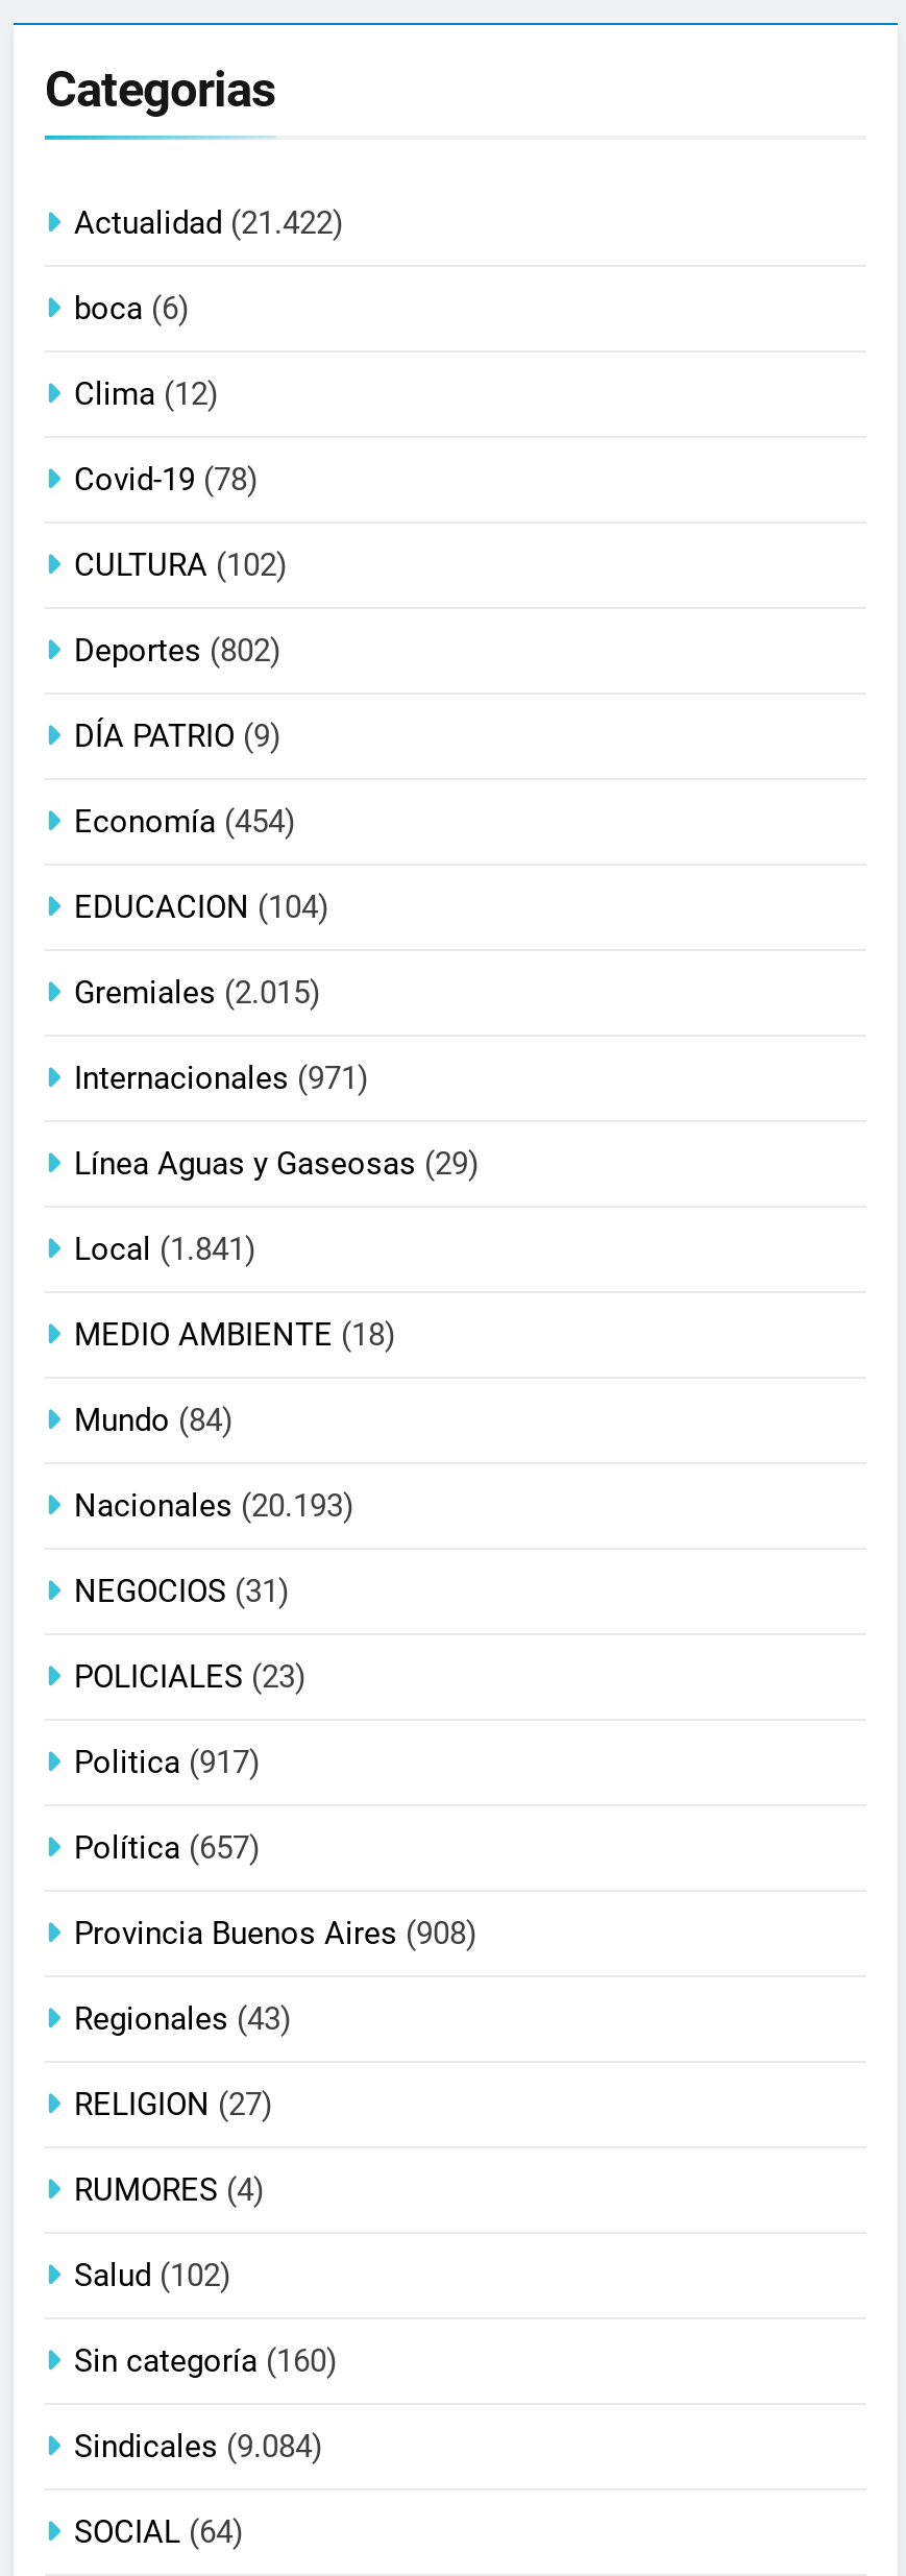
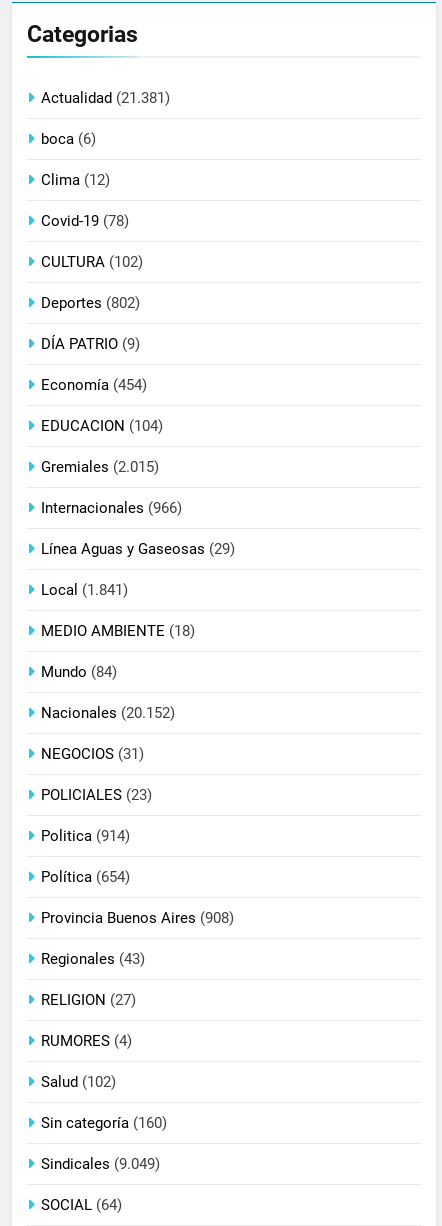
- Actualidad (21.422)
+ Actualidad (21.381)

- Internacionales (971)
+ Internacionales (966)

- Nacionales (20.193)
+ Nacionales (20.152)

- Politica (917)
+ Politica (914)

- Política (657)
+ Política (654)

- Sindicales (9.084)
+ Sindicales (9.049)
